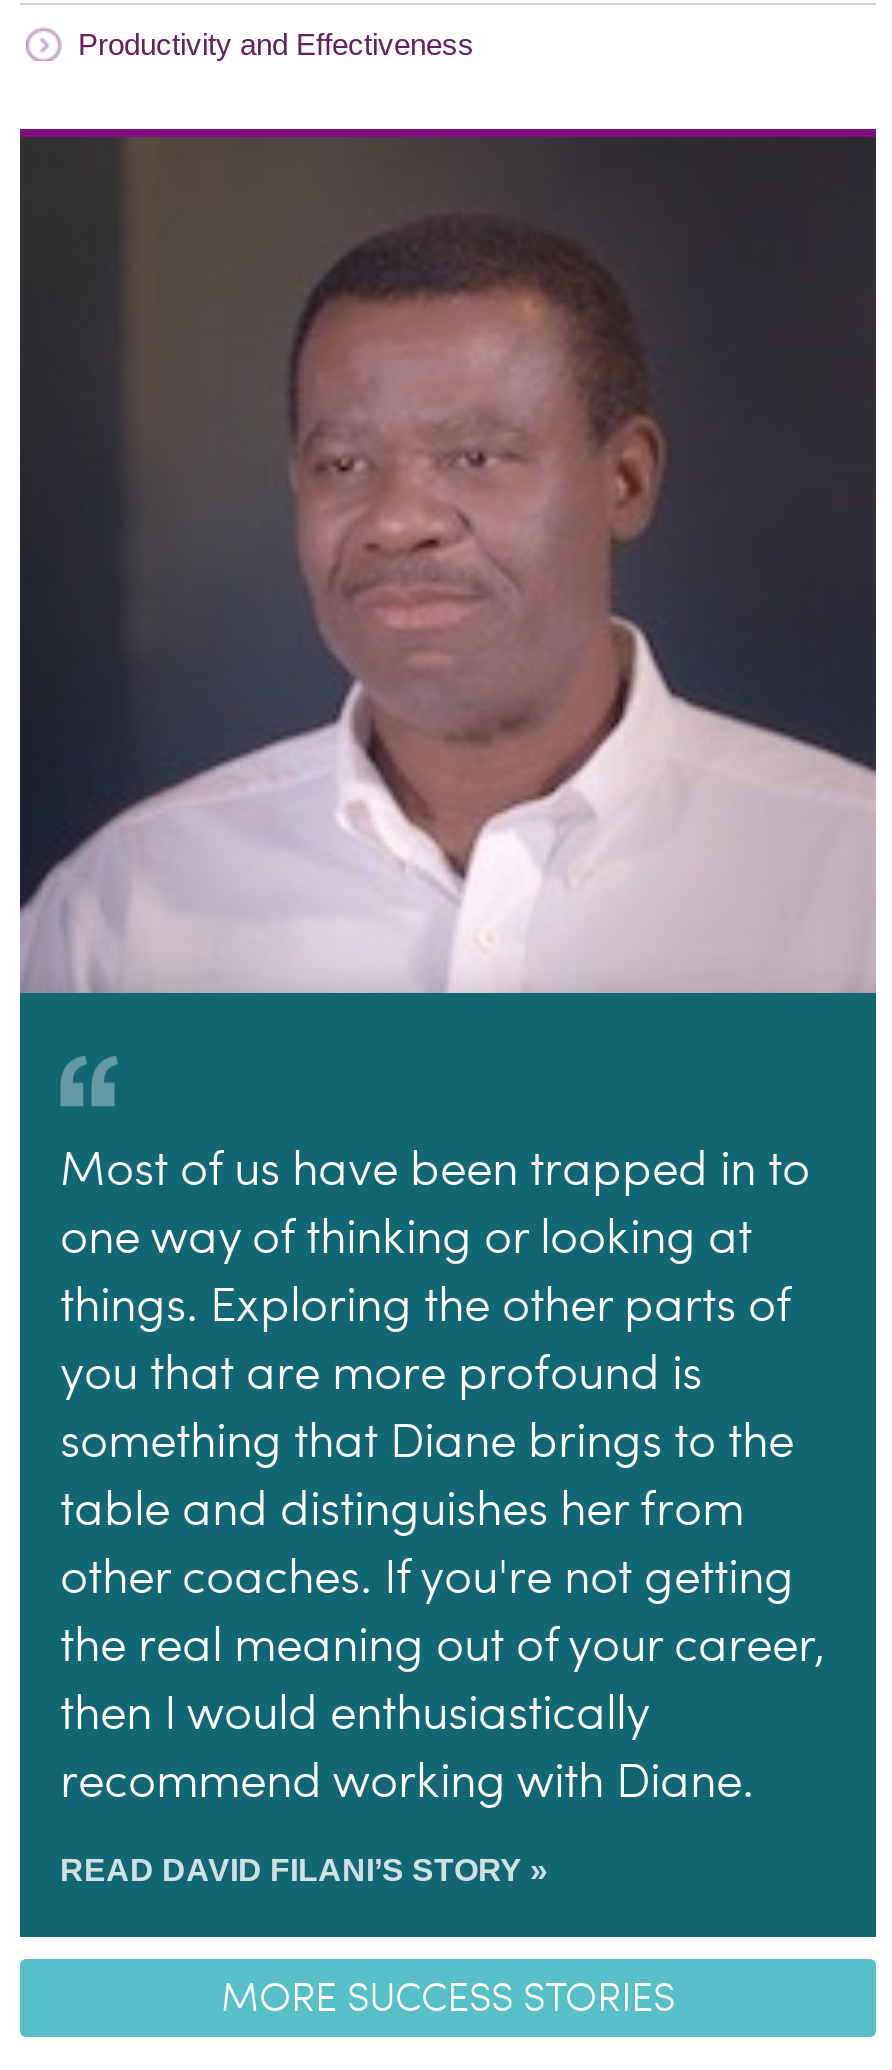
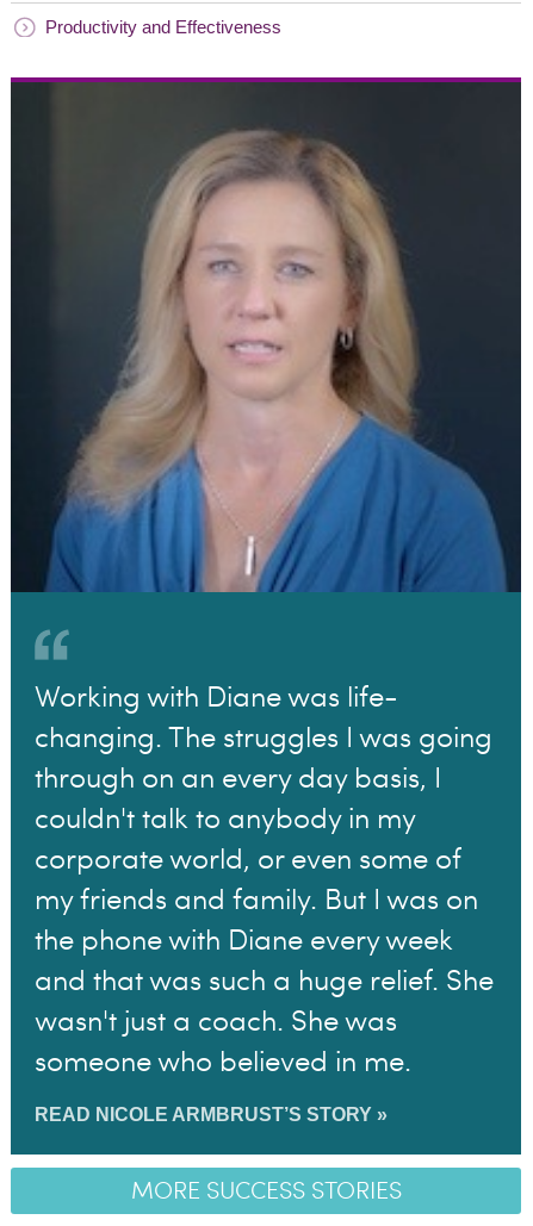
- [image]
+ [image]

- Most of us have been trapped in to
- one way of thinking or looking at
- things. Exploring the other parts of
- you that are more profound is
- something that Diane brings to the
- table and distinguishes her from
- other coaches. If you're not getting
- the real meaning out of your career,
- then I would enthusiastically
- recommend working with Diane.
+ Working with Diane was life-
+ changing. The struggles I was going
+ through on an every day basis, I
+ couldn't talk to anybody in my
+ corporate world, or even some of
+ my friends and family. But I was on
+ the phone with Diane every week
+ and that was such a huge relief. She
+ wasn't just a coach. She was
+ someone who believed in me.

- READ DAVID FILANI’S STORY »
+ READ NICOLE ARMBRUST’S STORY »
